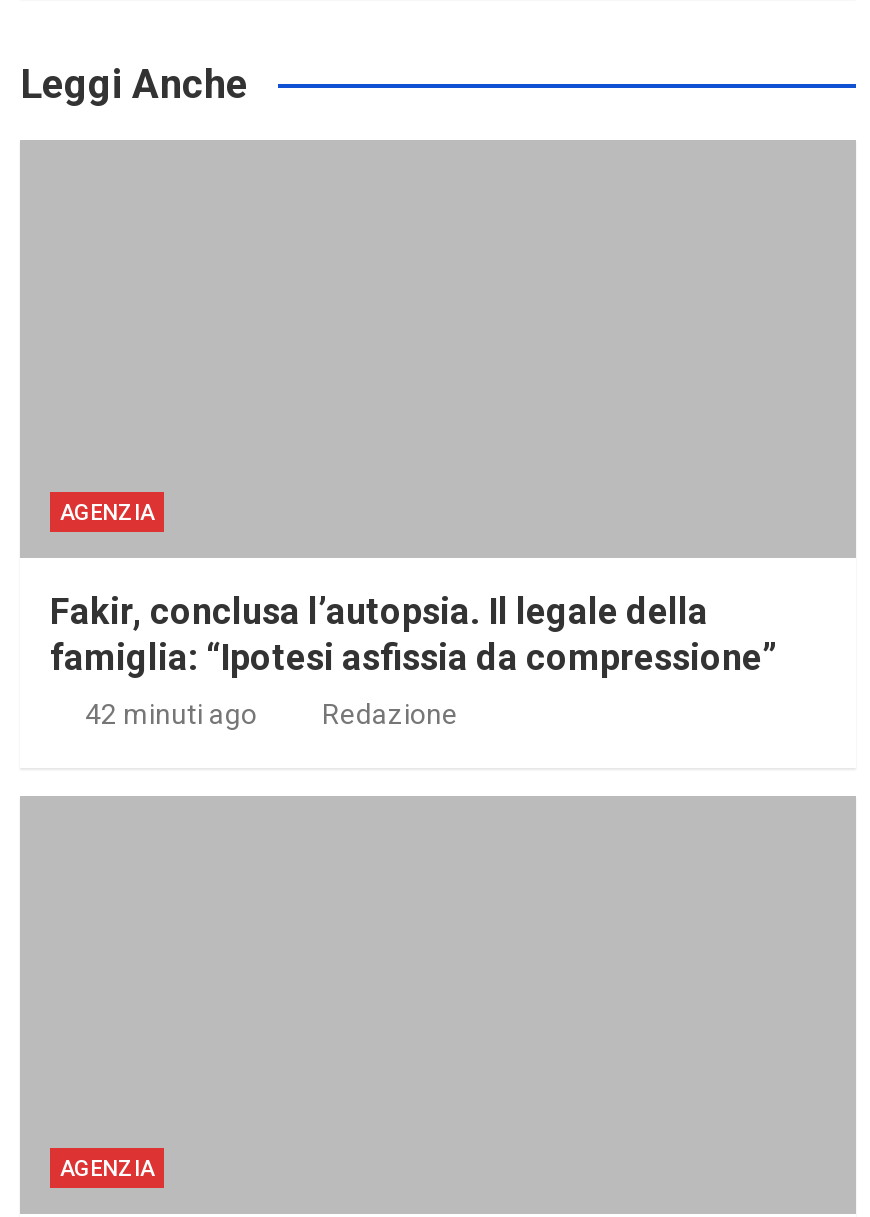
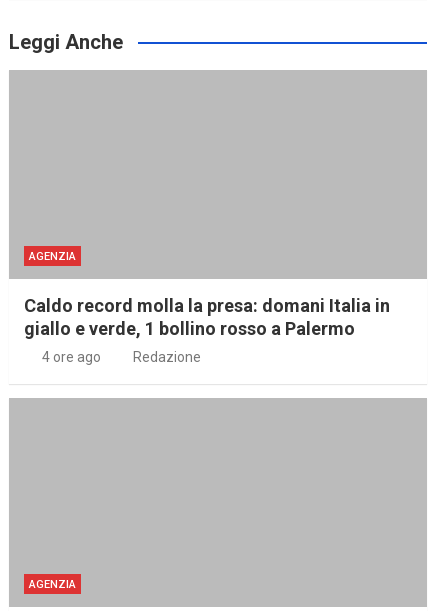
- Fakir, conclusa l’autopsia. Il legale della
- famiglia: “Ipotesi asfissia da compressione”
+ Caldo record molla la presa: domani Italia in
+ giallo e verde, 1 bollino rosso a Palermo

- 42 minuti ago
+ 4 ore ago
